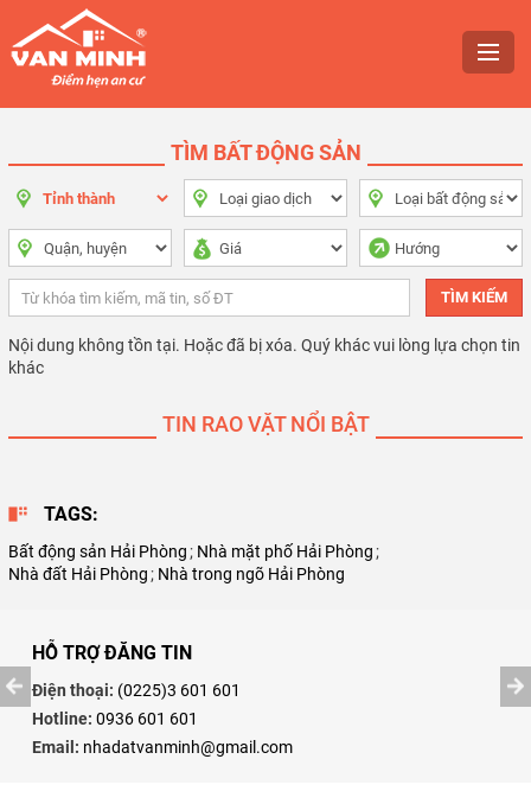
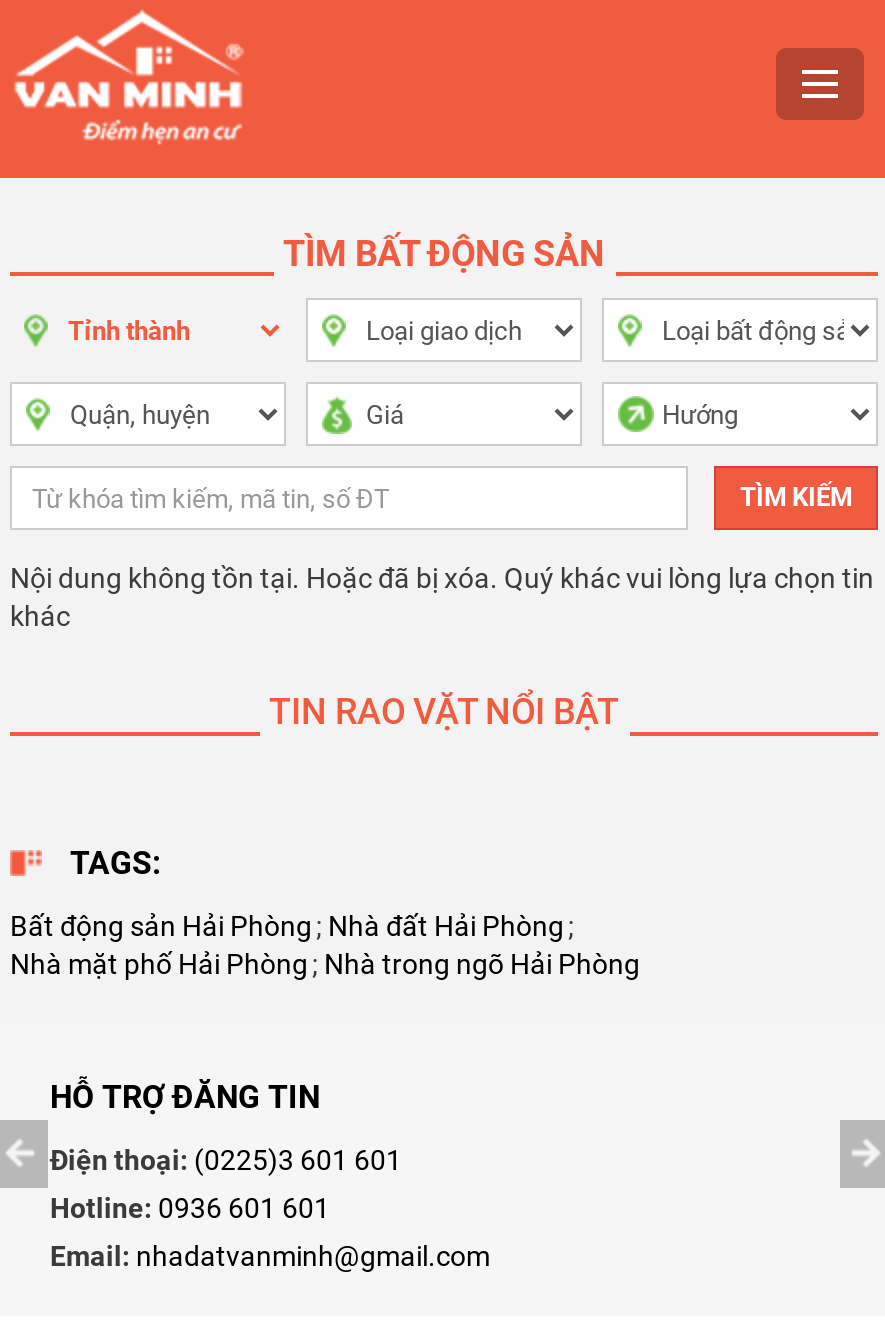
- Bất động sản Hải Phòng ; Nhà mặt phố Hải Phòng ;
- Nhà đất Hải Phòng ; Nhà trong ngõ Hải Phòng
+ Bất động sản Hải Phòng ; Nhà đất Hải Phòng ;
+ Nhà mặt phố Hải Phòng ; Nhà trong ngõ Hải Phòng
